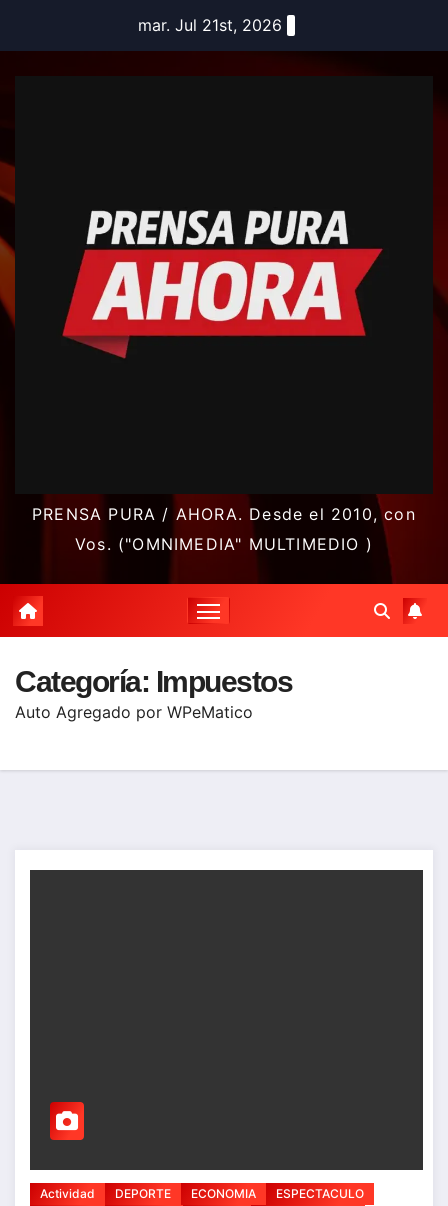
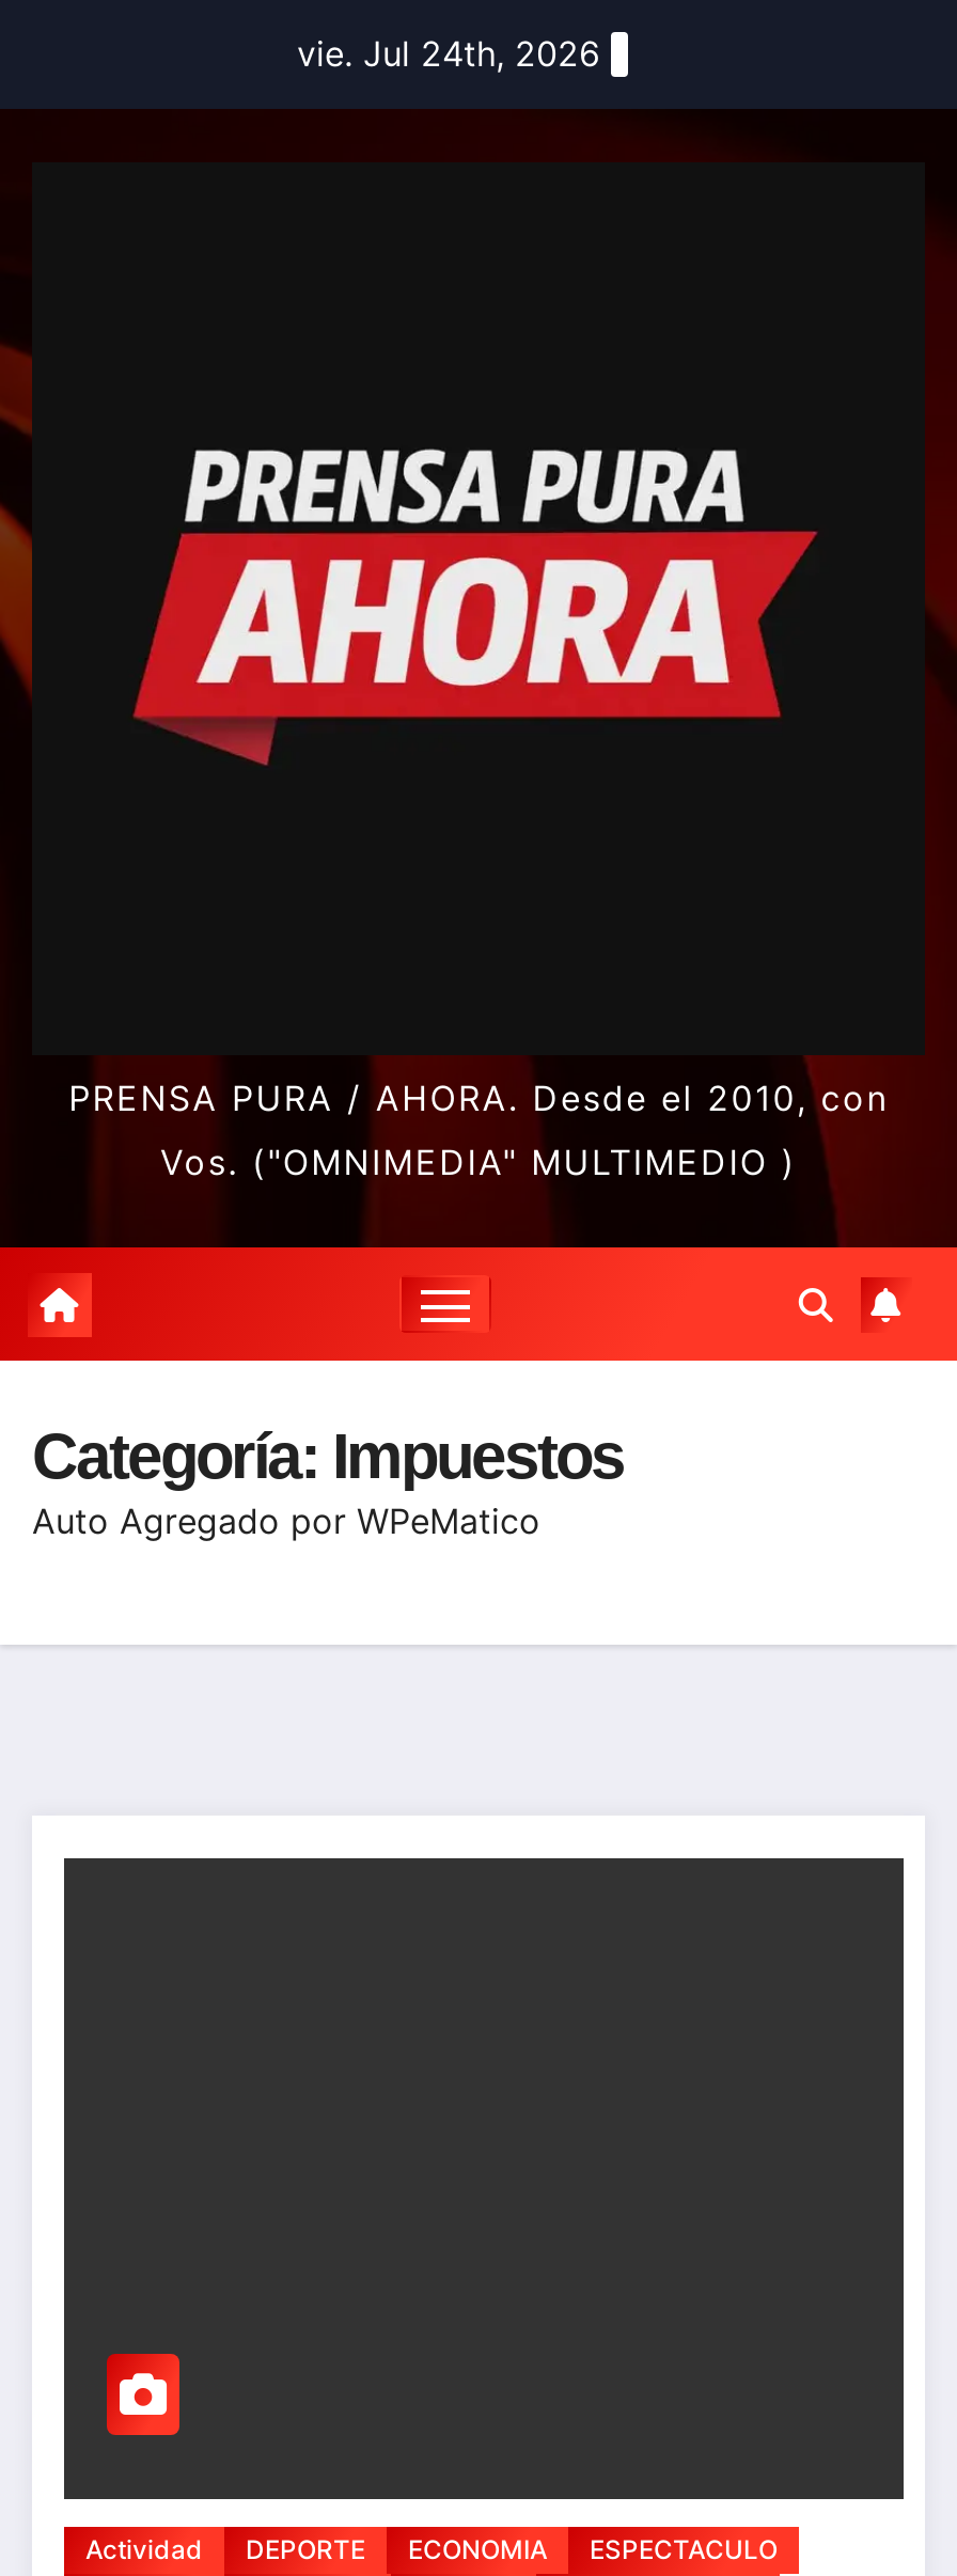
- mar. Jul 21st, 2026
+ vie. Jul 24th, 2026
